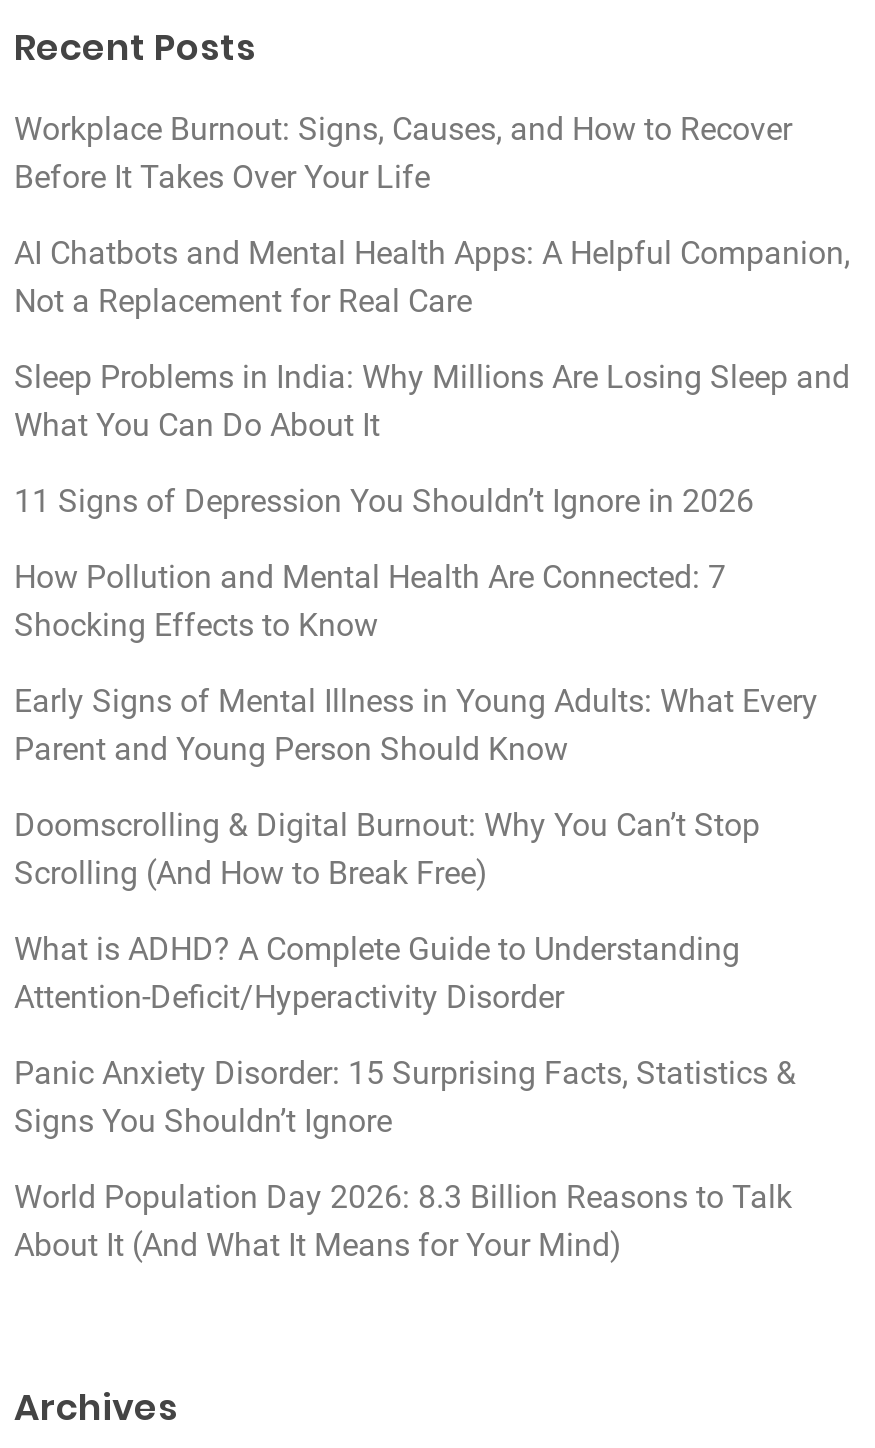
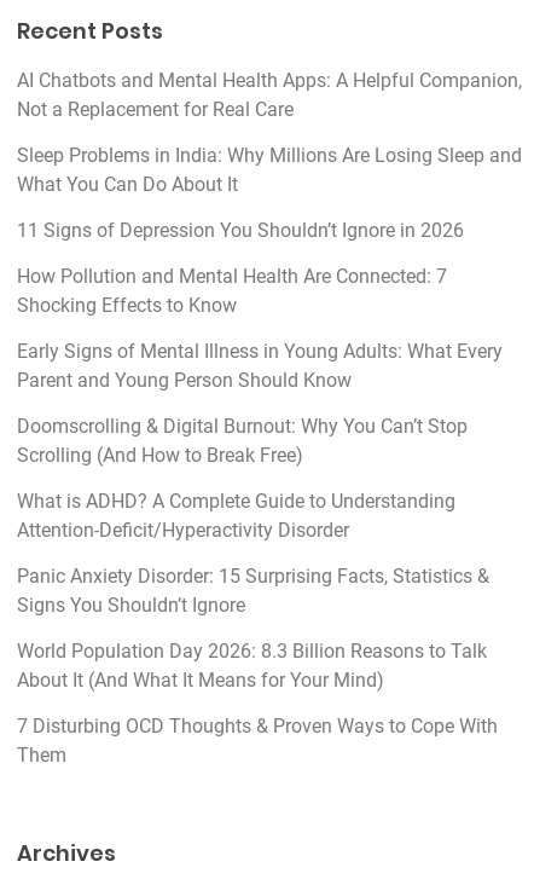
- Workplace Burnout: Signs, Causes, and How to Recover
- Before It Takes Over Your Life

moved up: AI Chatbots and Mental Health Apps: A Helpful Companion, | Not a Replacement for Real Care | Sleep Problems in India: Why Millions Are Losing Sleep and | ... | World Population Day 2026: 8.3 Billion Reasons to Talk | About It (And What It Means for Your Mind)

+ 7 Disturbing OCD Thoughts & Proven Ways to Cope With
+ Them
